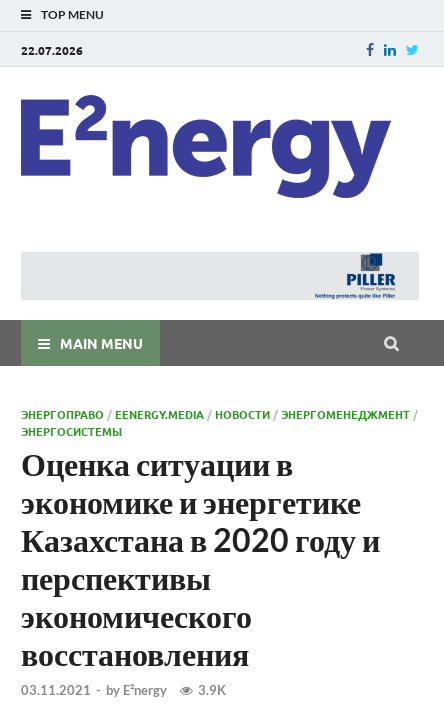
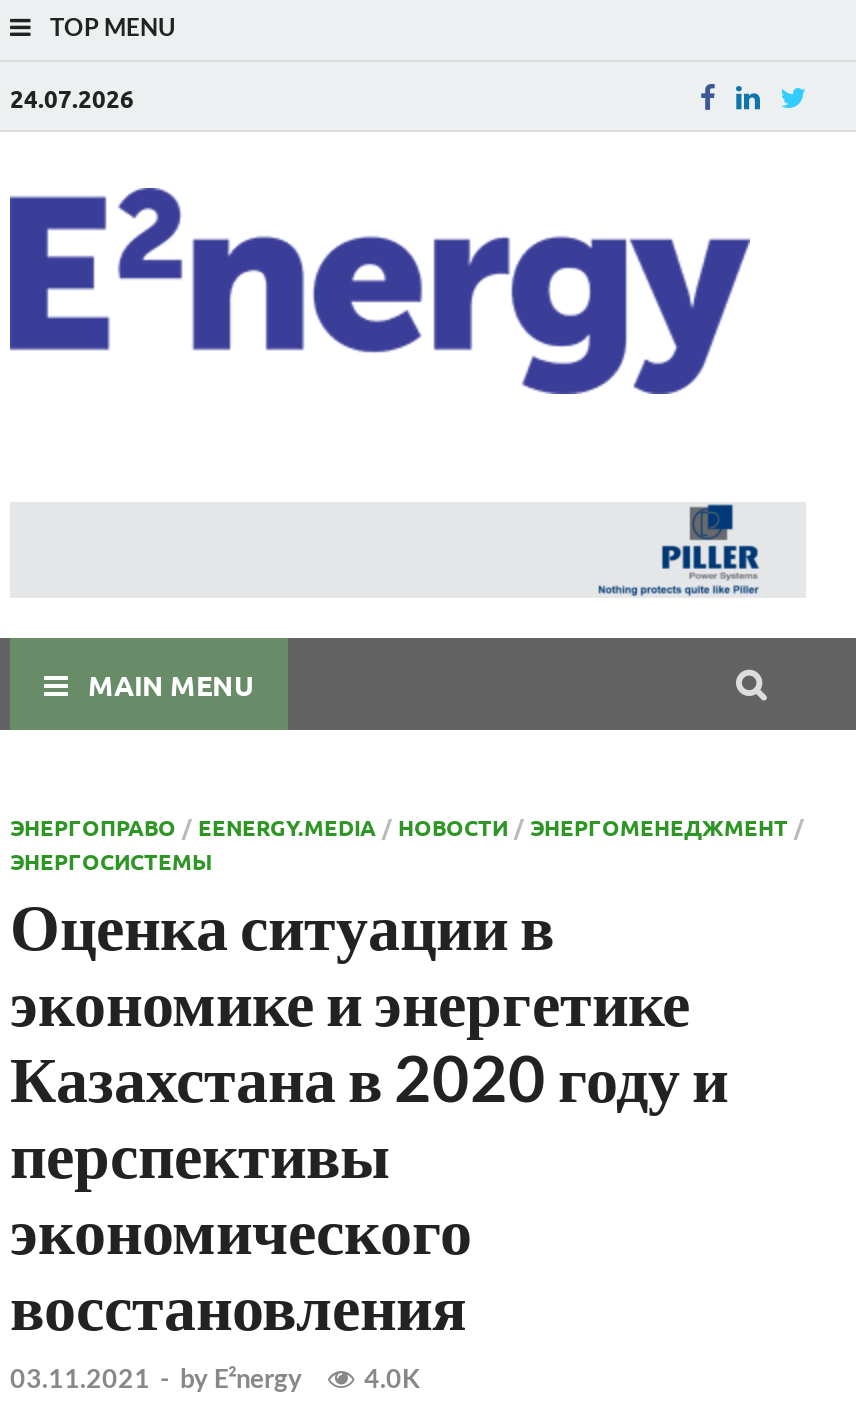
- 22.07.2026
+ 24.07.2026

- 3.9K
+ 4.0K
